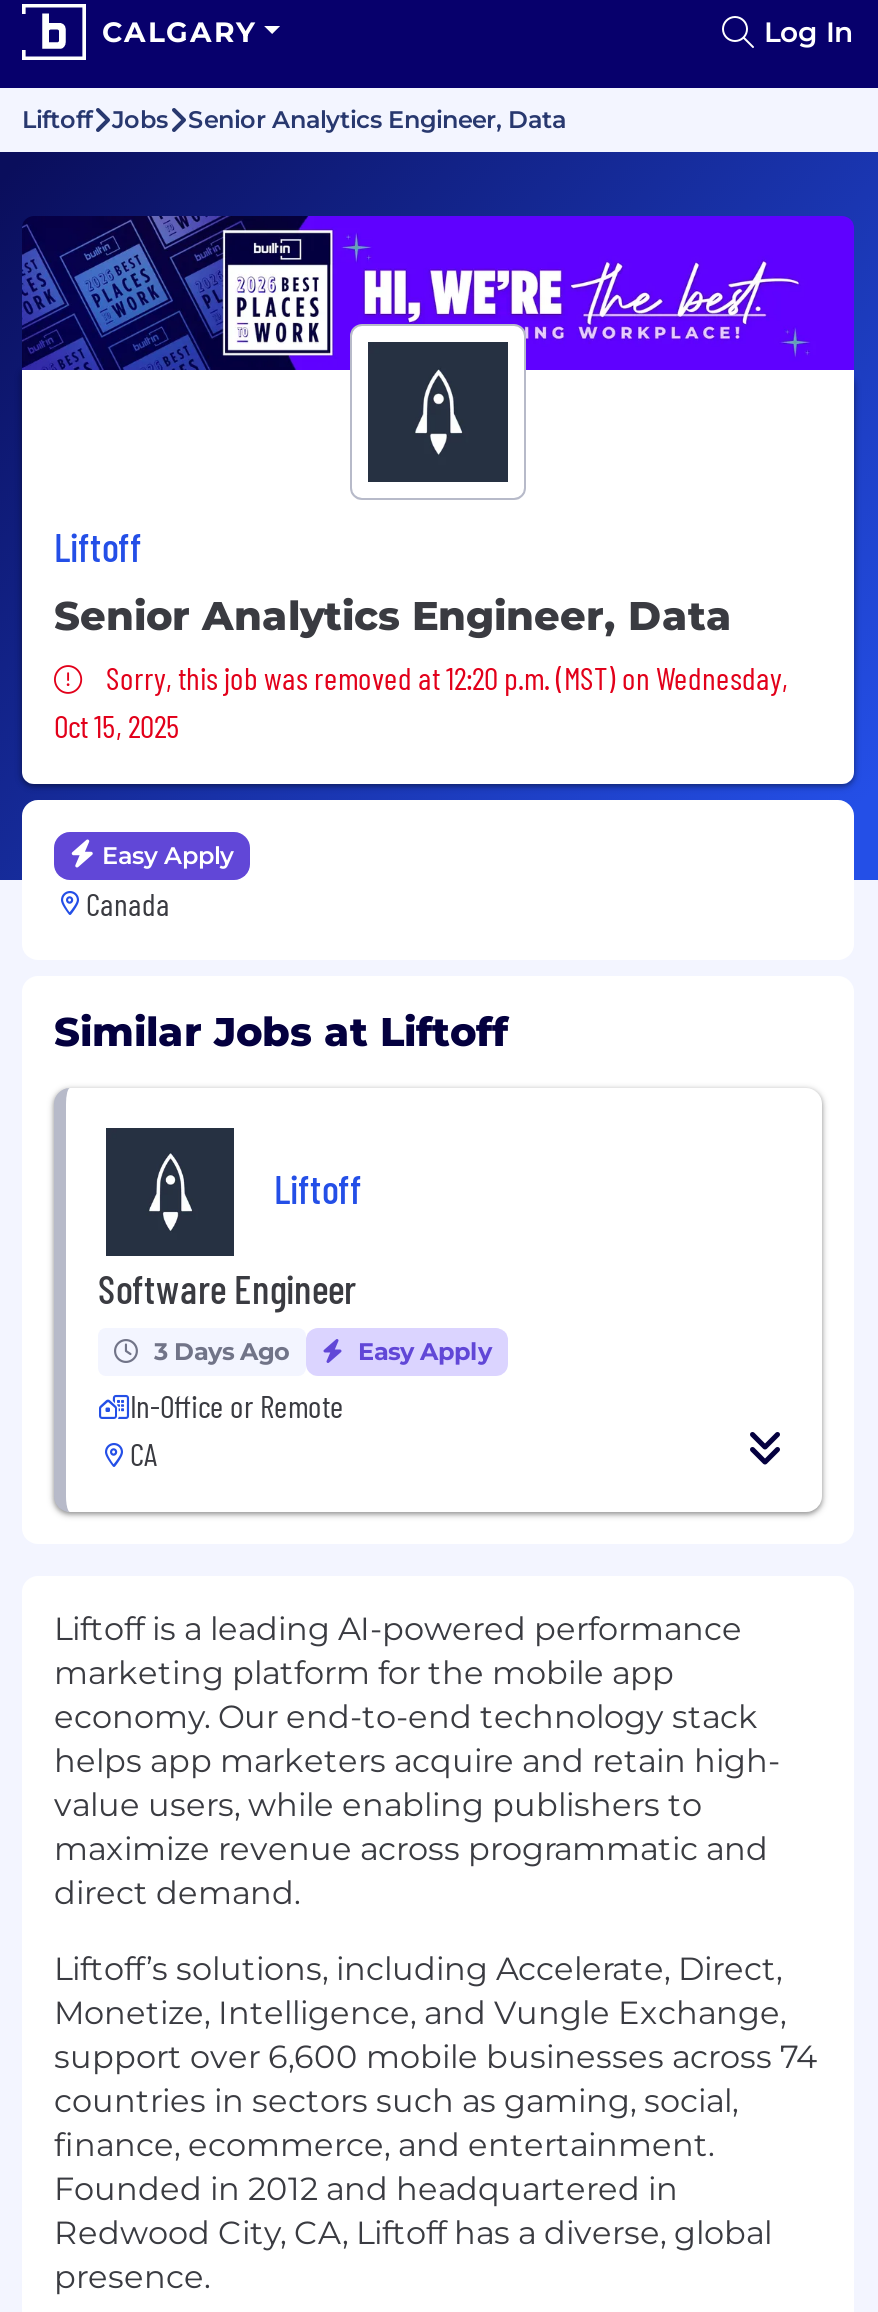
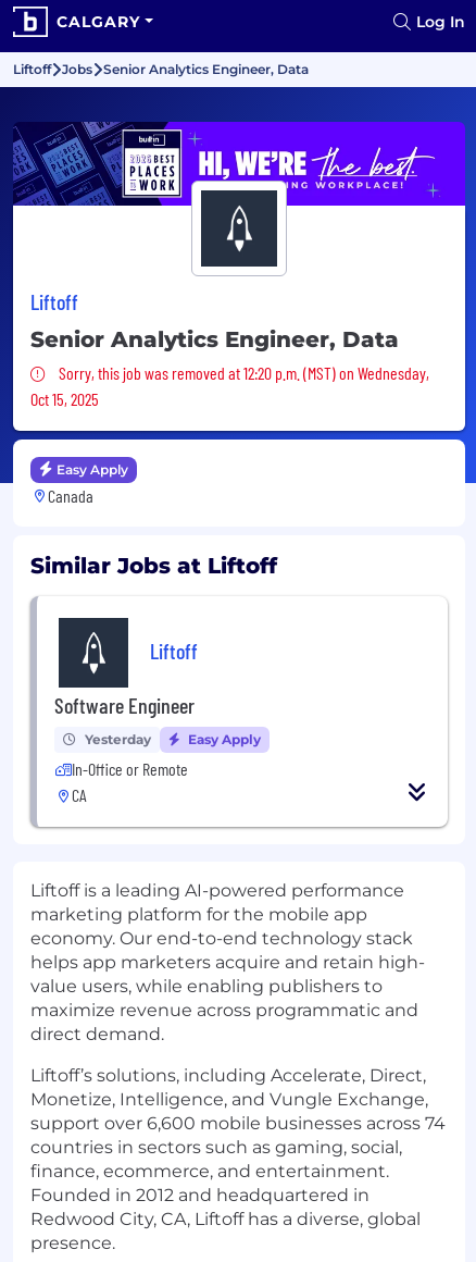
- 3 Days Ago
+ Yesterday
